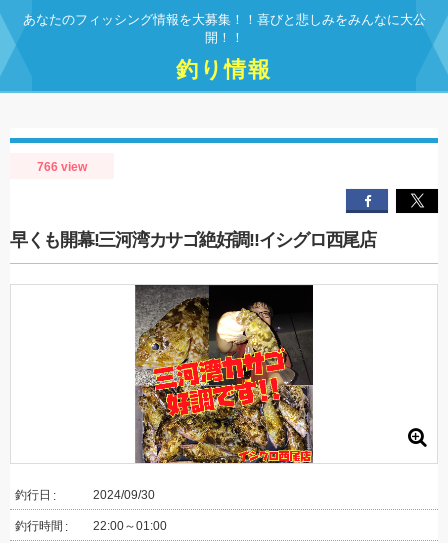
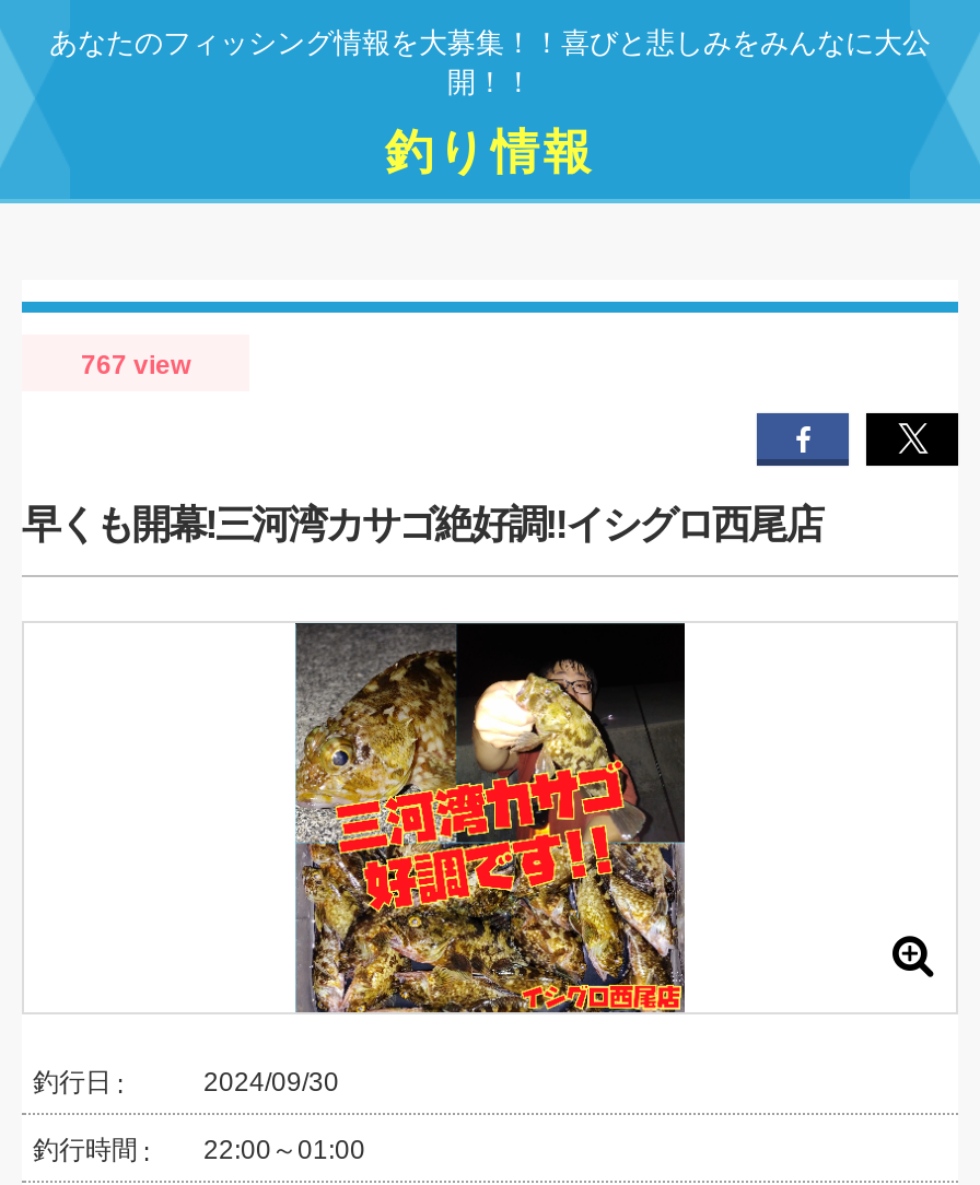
- 766 view
+ 767 view
